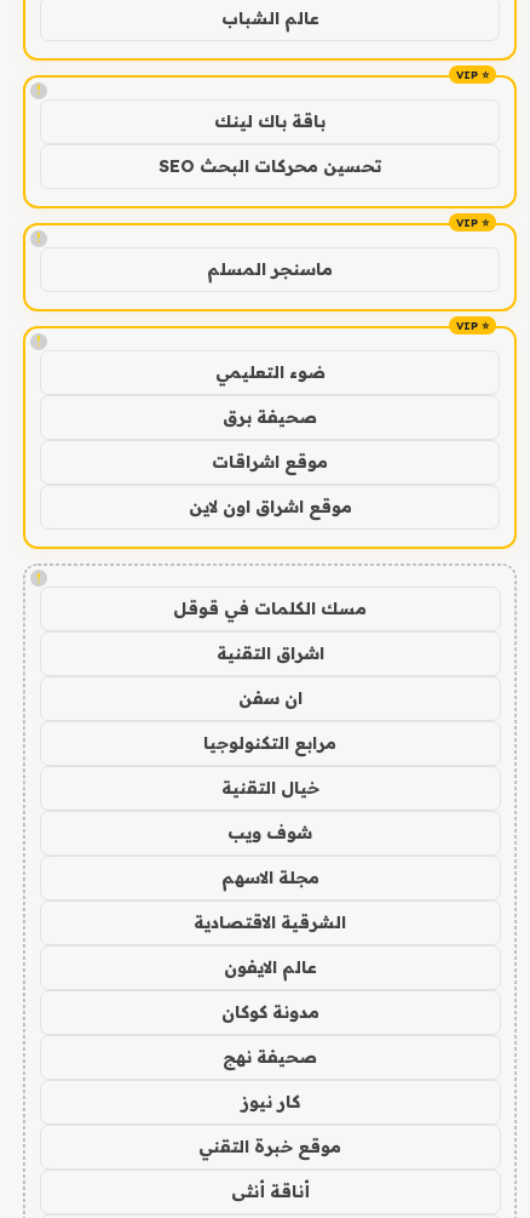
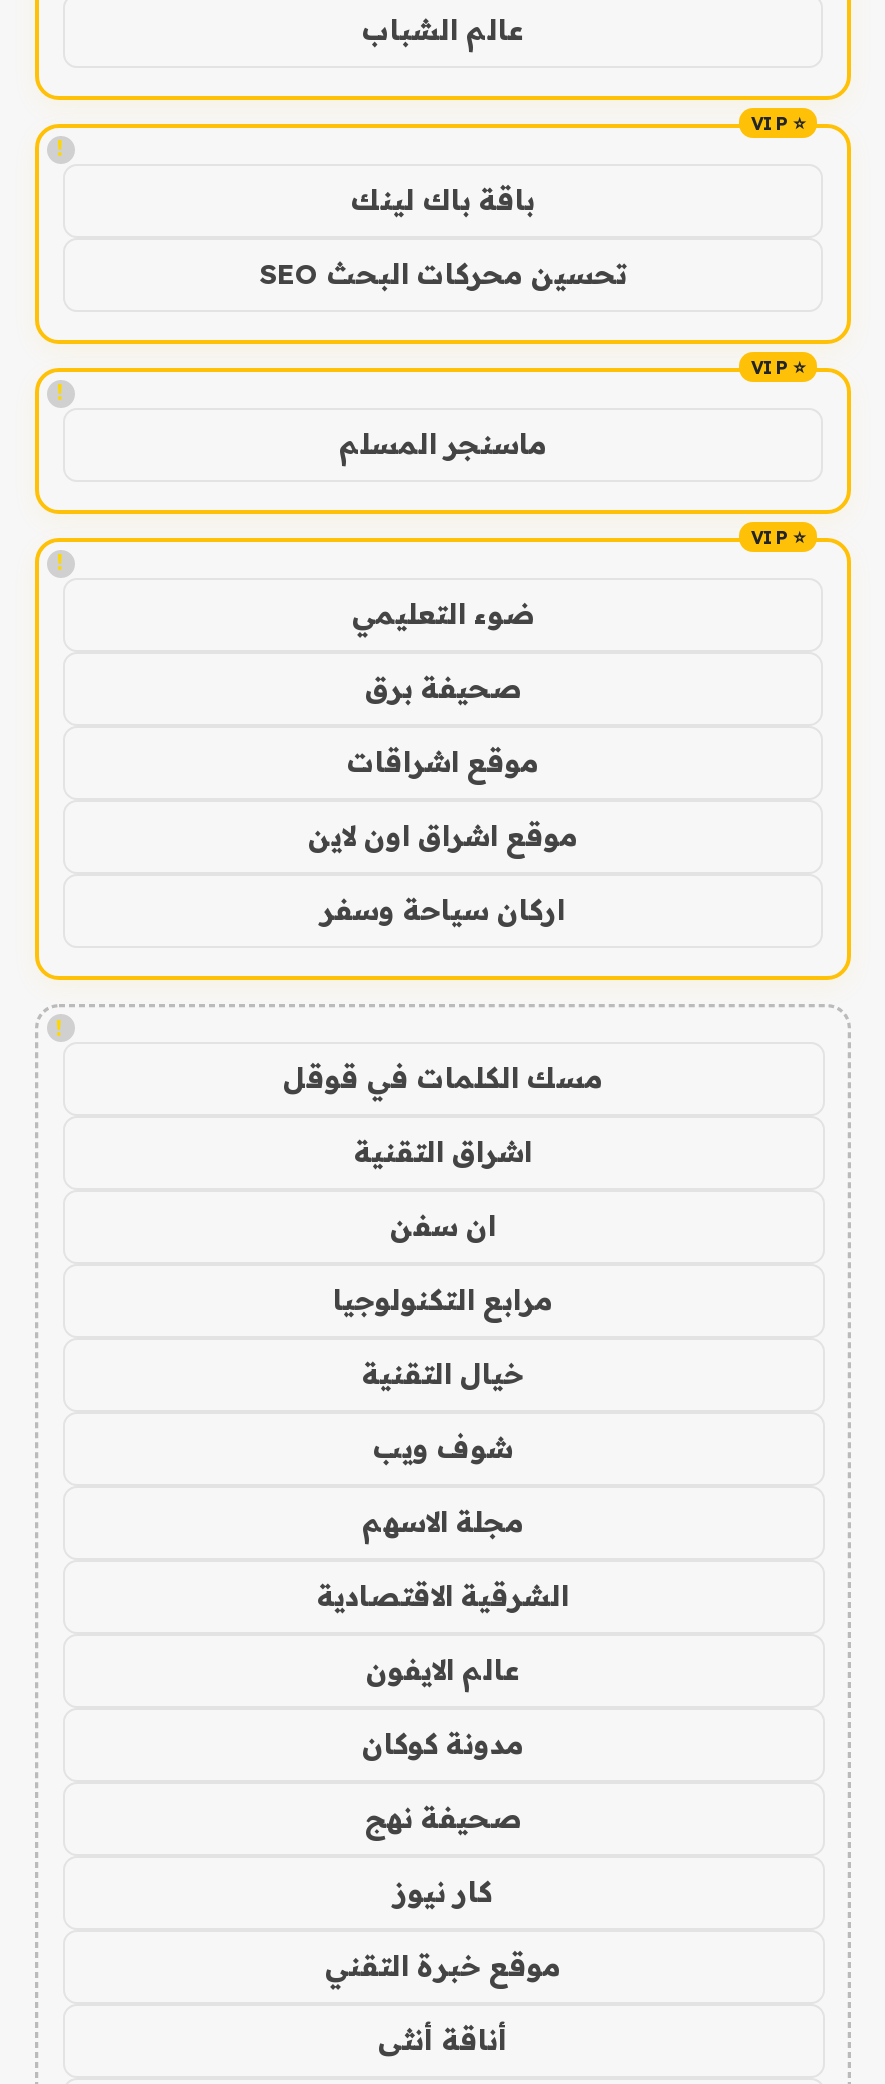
+ اركان سياحة وسفر
